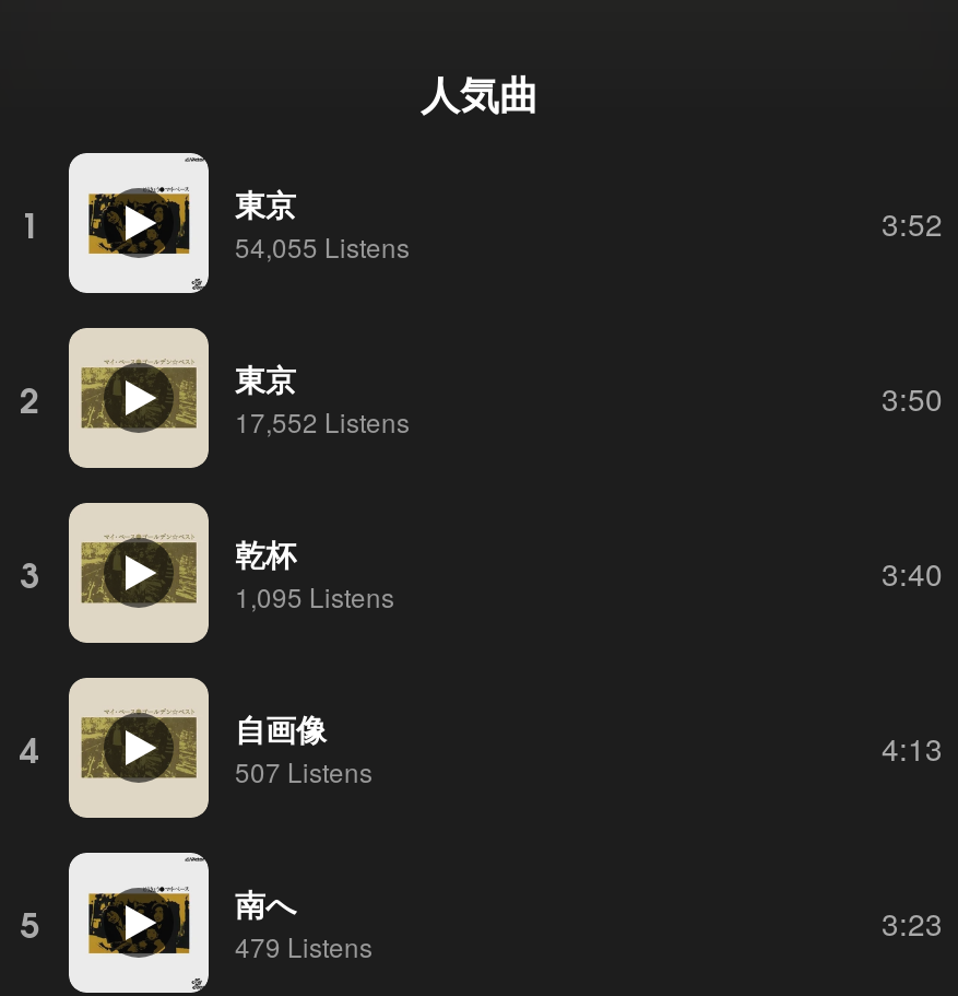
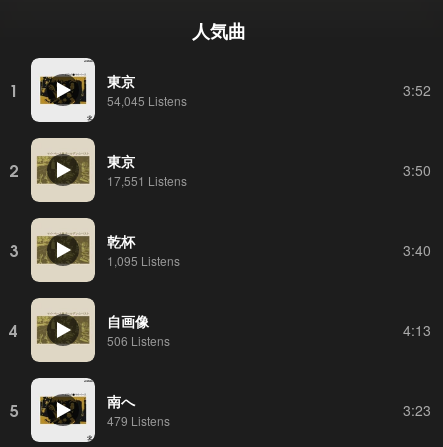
- 54,055 Listens
+ 54,045 Listens

- 17,552 Listens
+ 17,551 Listens

- 507 Listens
+ 506 Listens
